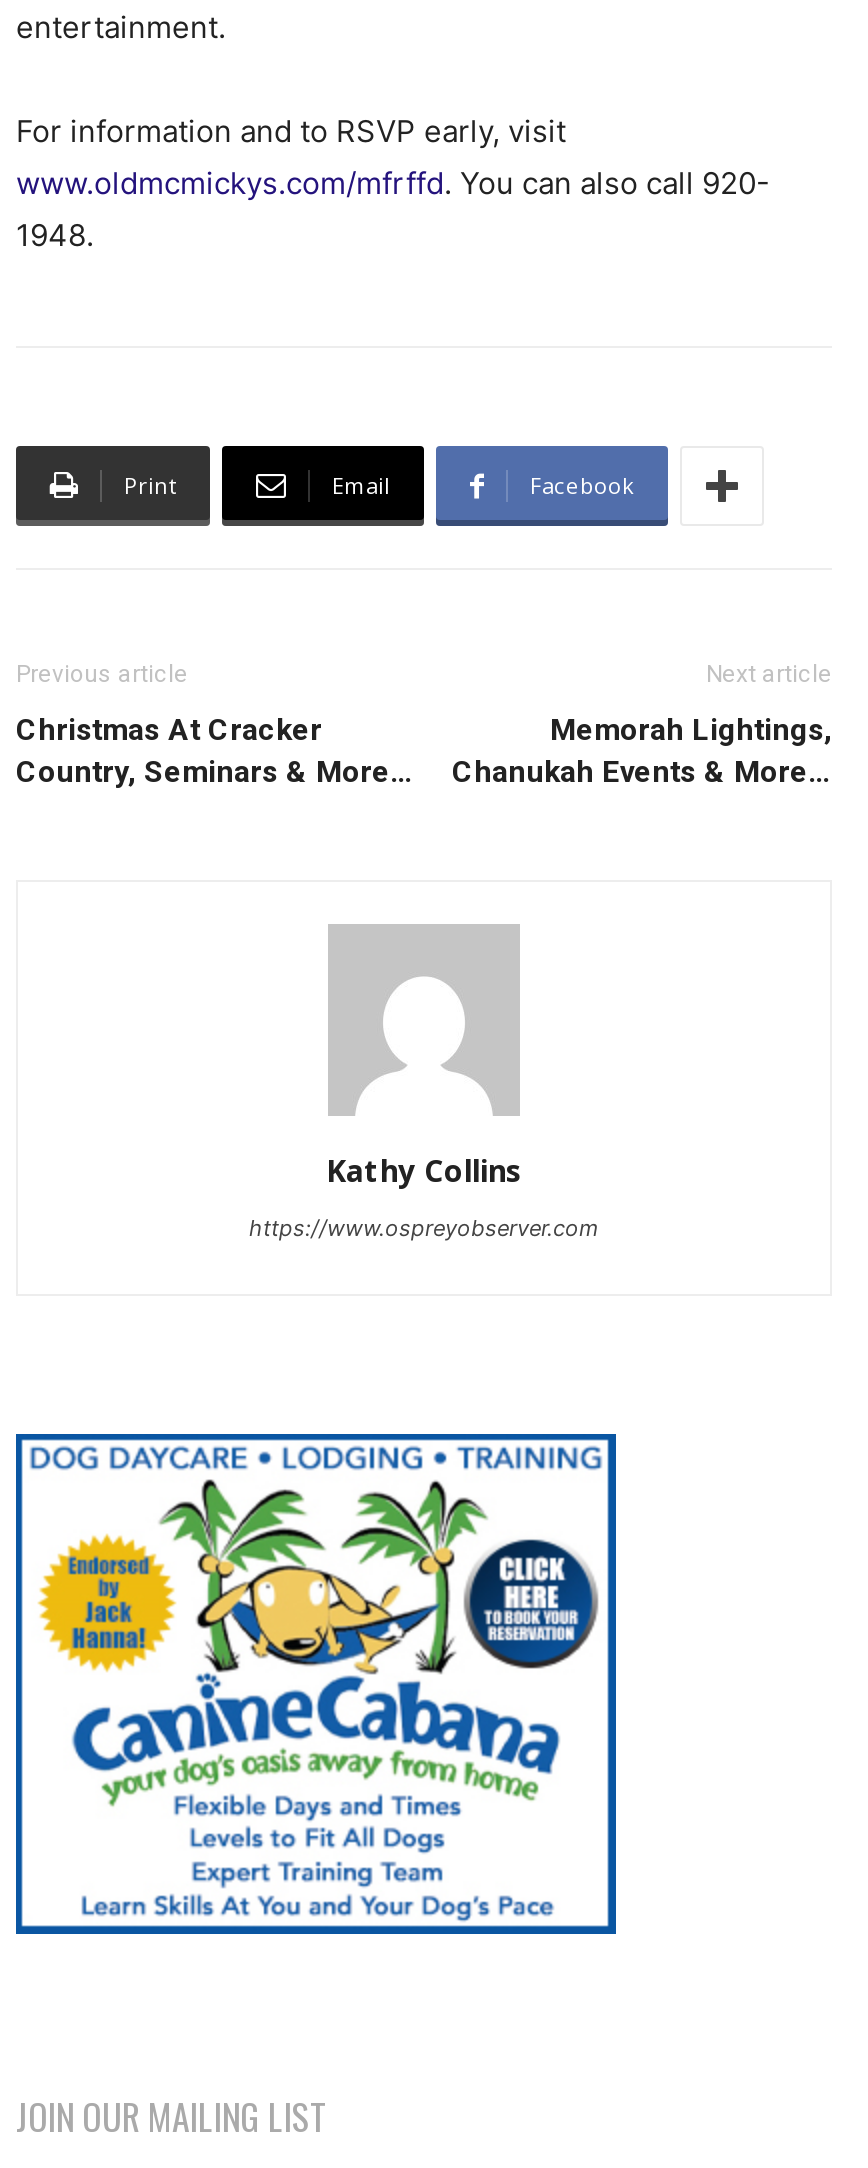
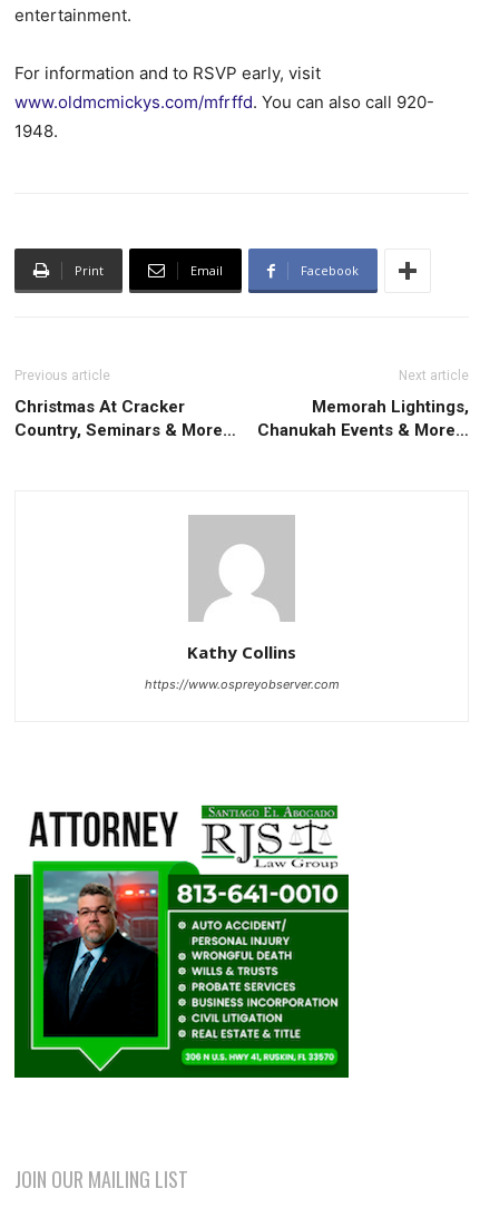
- [image]
+ [image]
